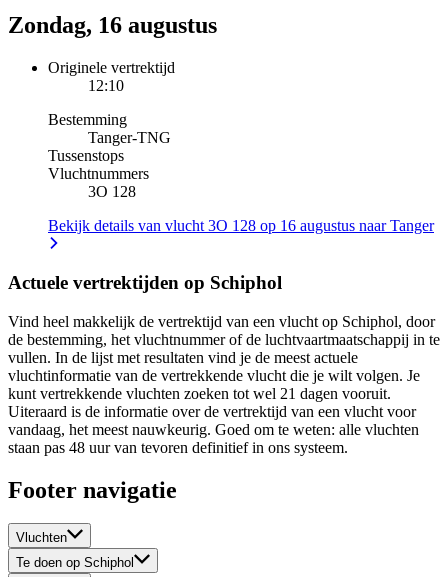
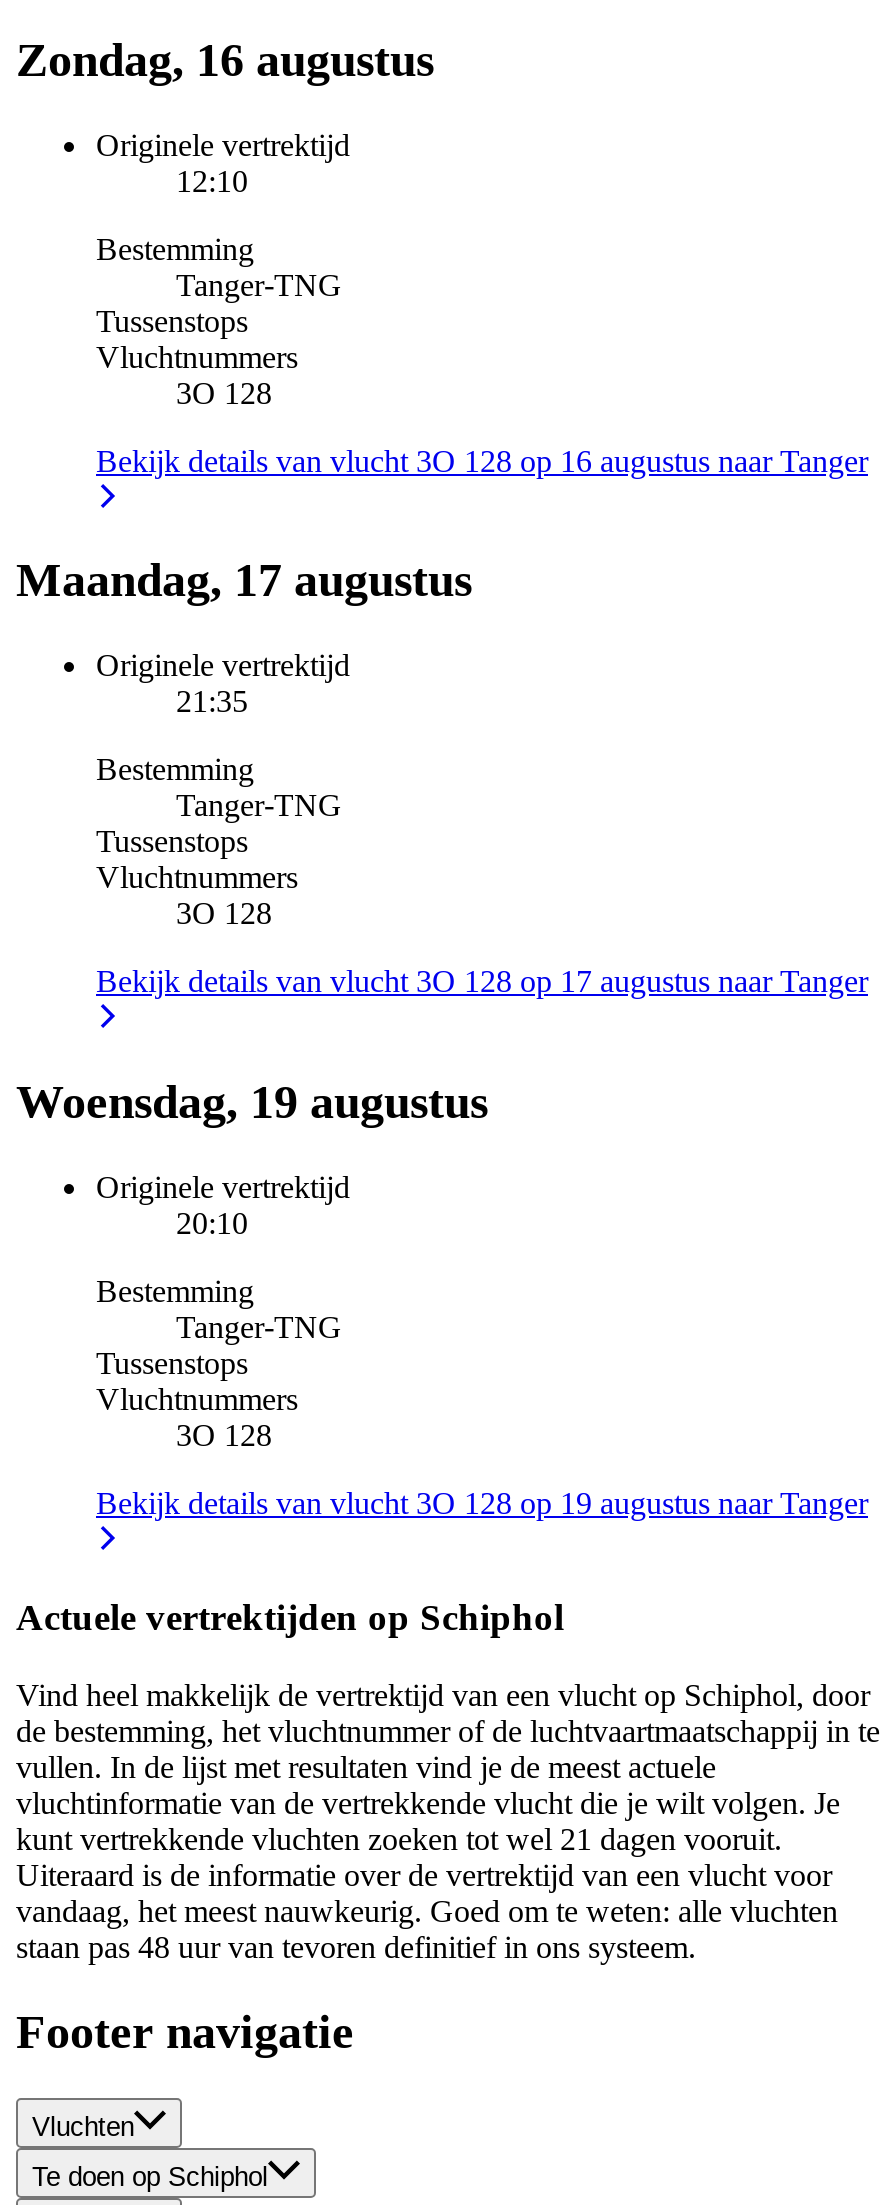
+ Maandag, 17 augustus
+ Originele vertrektijd
+ 21:35
+ Bestemming
+ Tanger-TNG
+ Tussenstops
+ Vluchtnummers
+ 3O 128
+ Bekijk details van vlucht 3O 128 op 17 augustus naar Tanger
+ Woensdag, 19 augustus
+ Originele vertrektijd
+ 20:10
+ Bestemming
+ Tanger-TNG
+ Tussenstops
+ Vluchtnummers
+ 3O 128
+ Bekijk details van vlucht 3O 128 op 19 augustus naar Tanger
